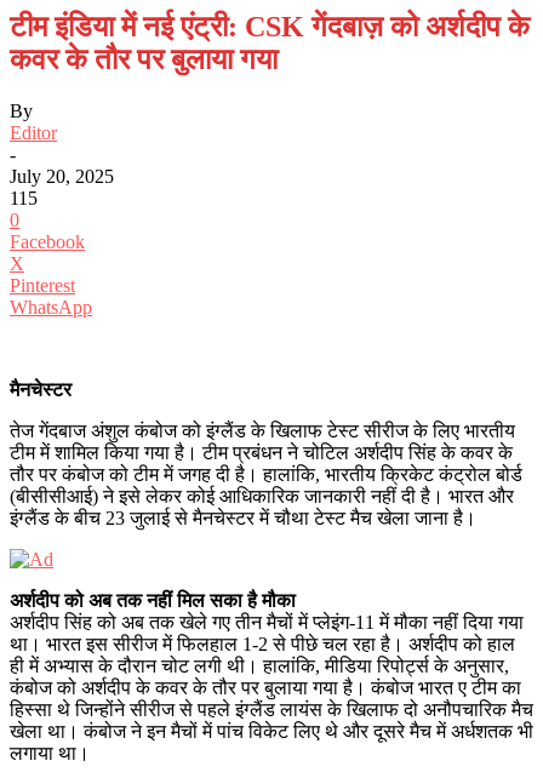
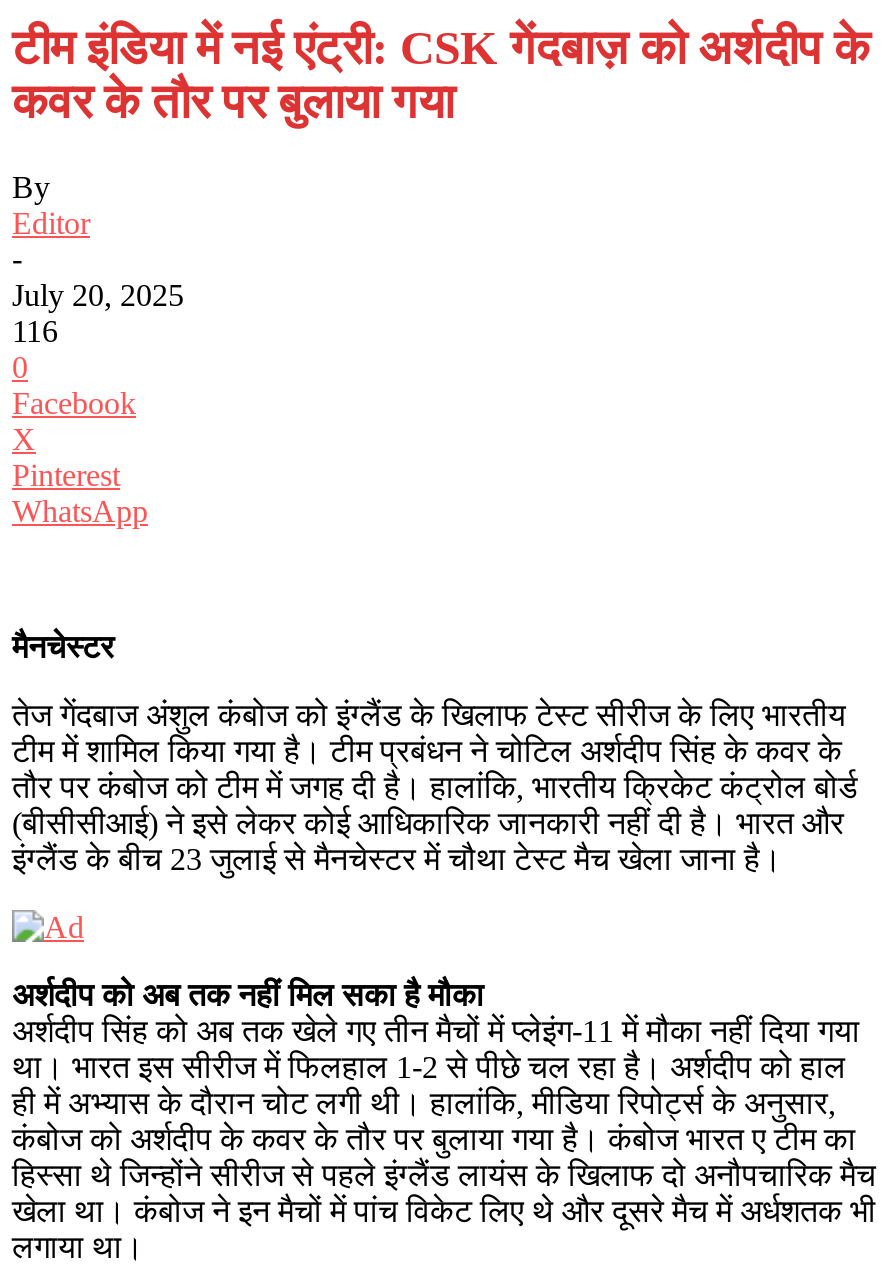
- 115
+ 116
